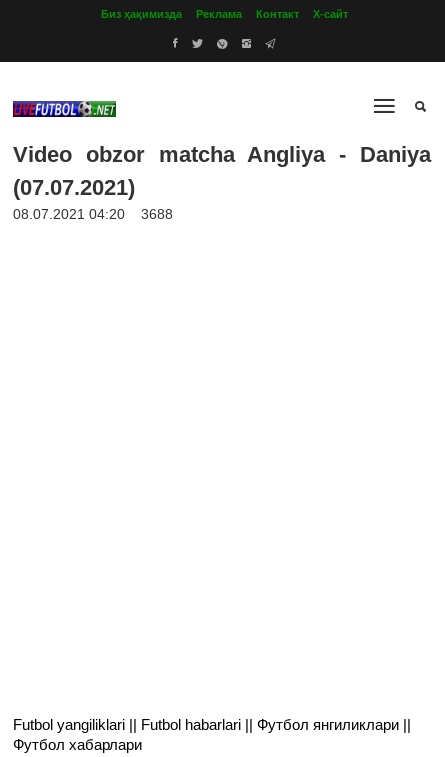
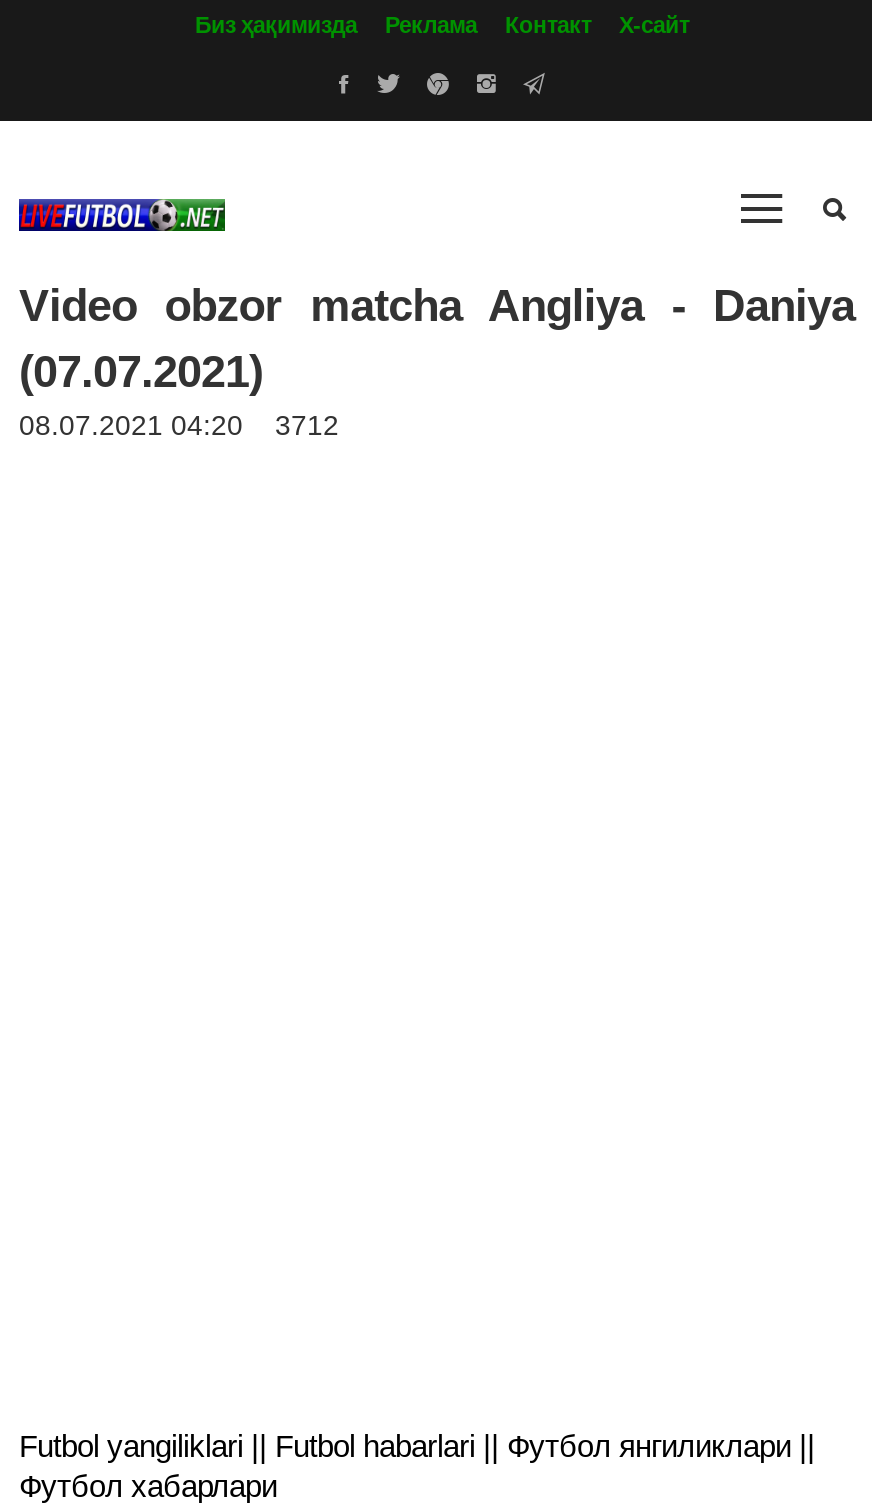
- 08.07.2021 04:20 3688
+ 08.07.2021 04:20 3712
